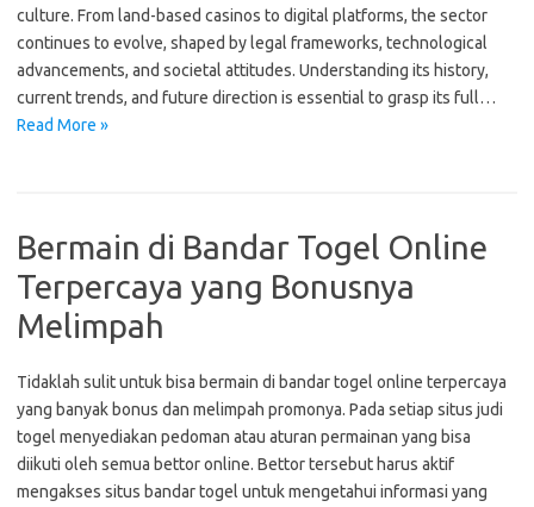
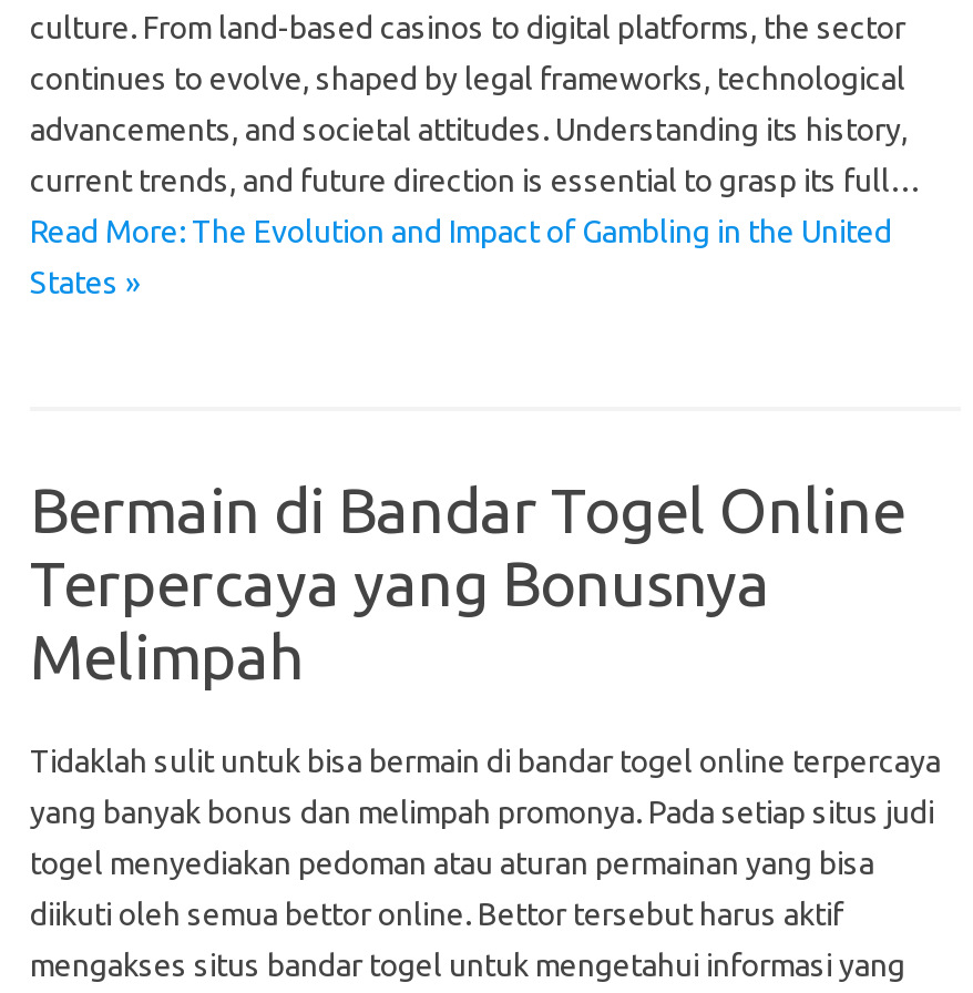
- Read More »
+ Read More: The Evolution and Impact of Gambling in the United
+ States »
